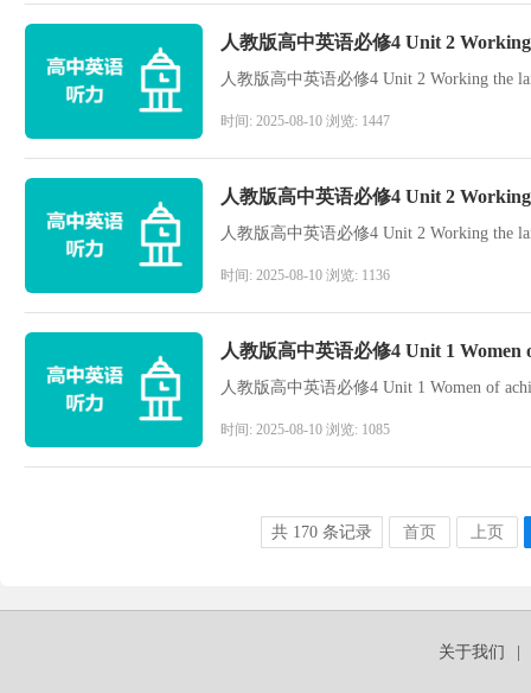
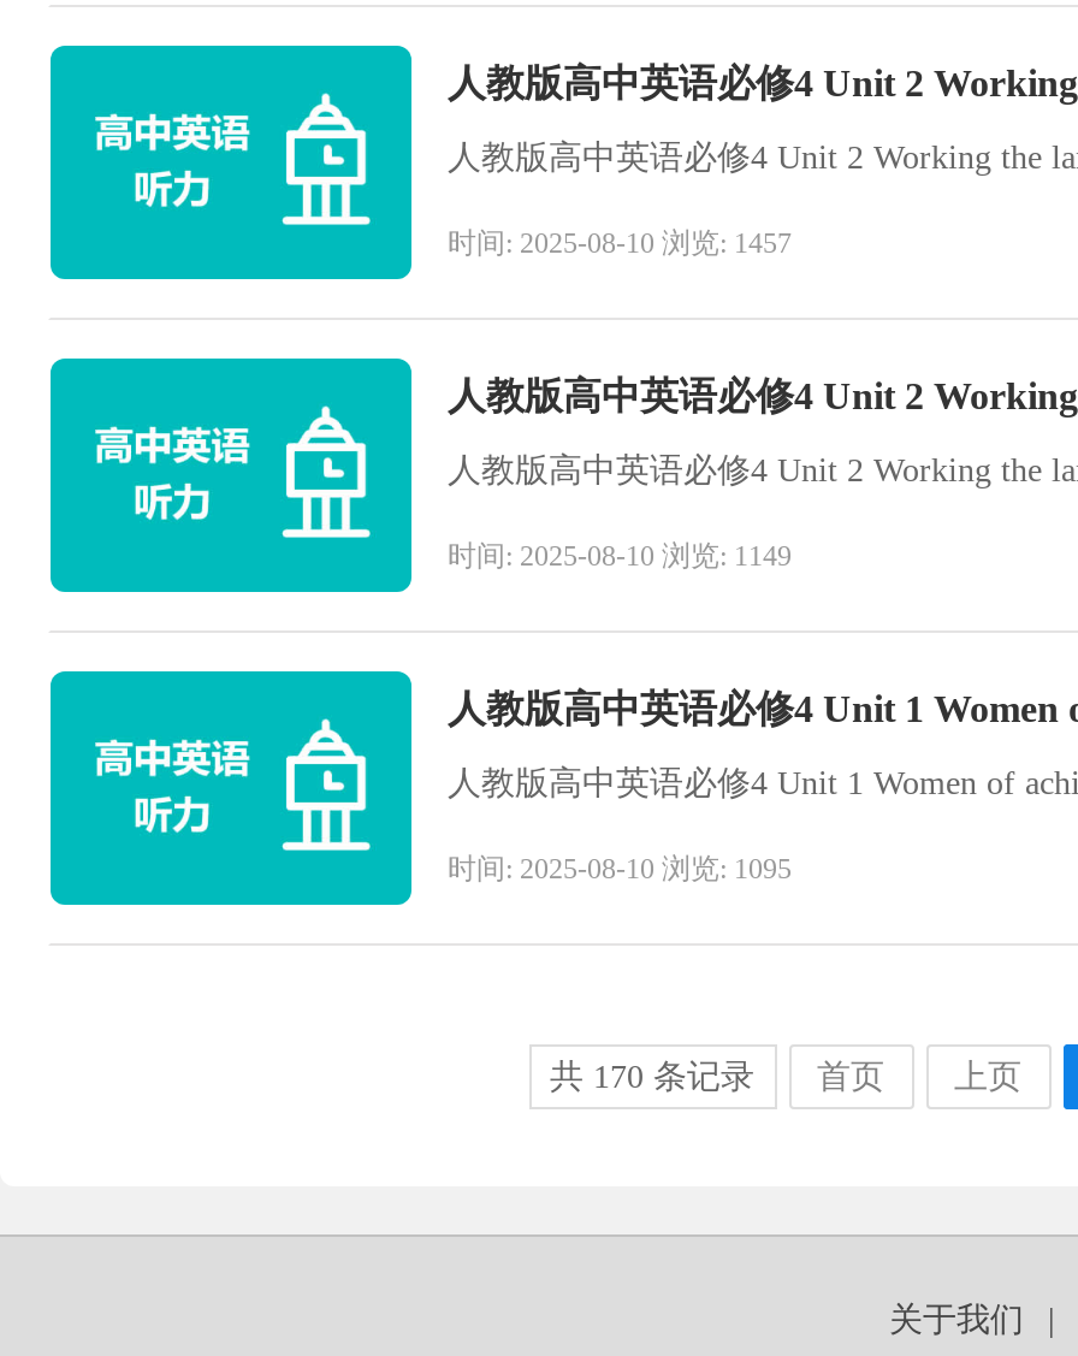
- 时间: 2025-08-10 浏览: 1447
+ 时间: 2025-08-10 浏览: 1457

- 时间: 2025-08-10 浏览: 1136
+ 时间: 2025-08-10 浏览: 1149

- 时间: 2025-08-10 浏览: 1085
+ 时间: 2025-08-10 浏览: 1095
